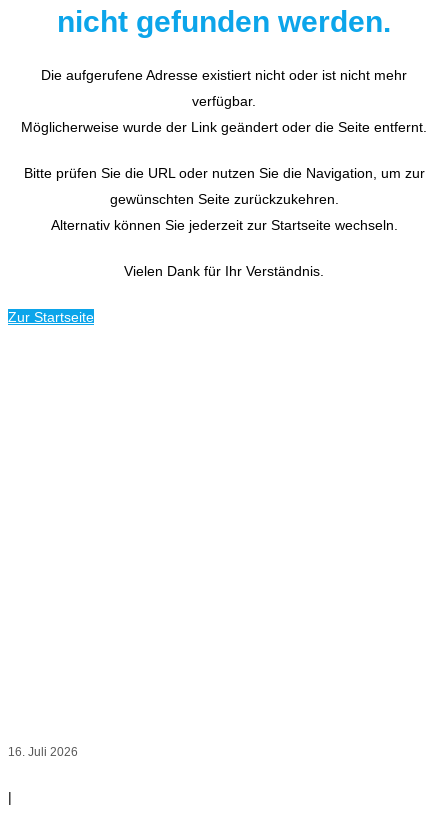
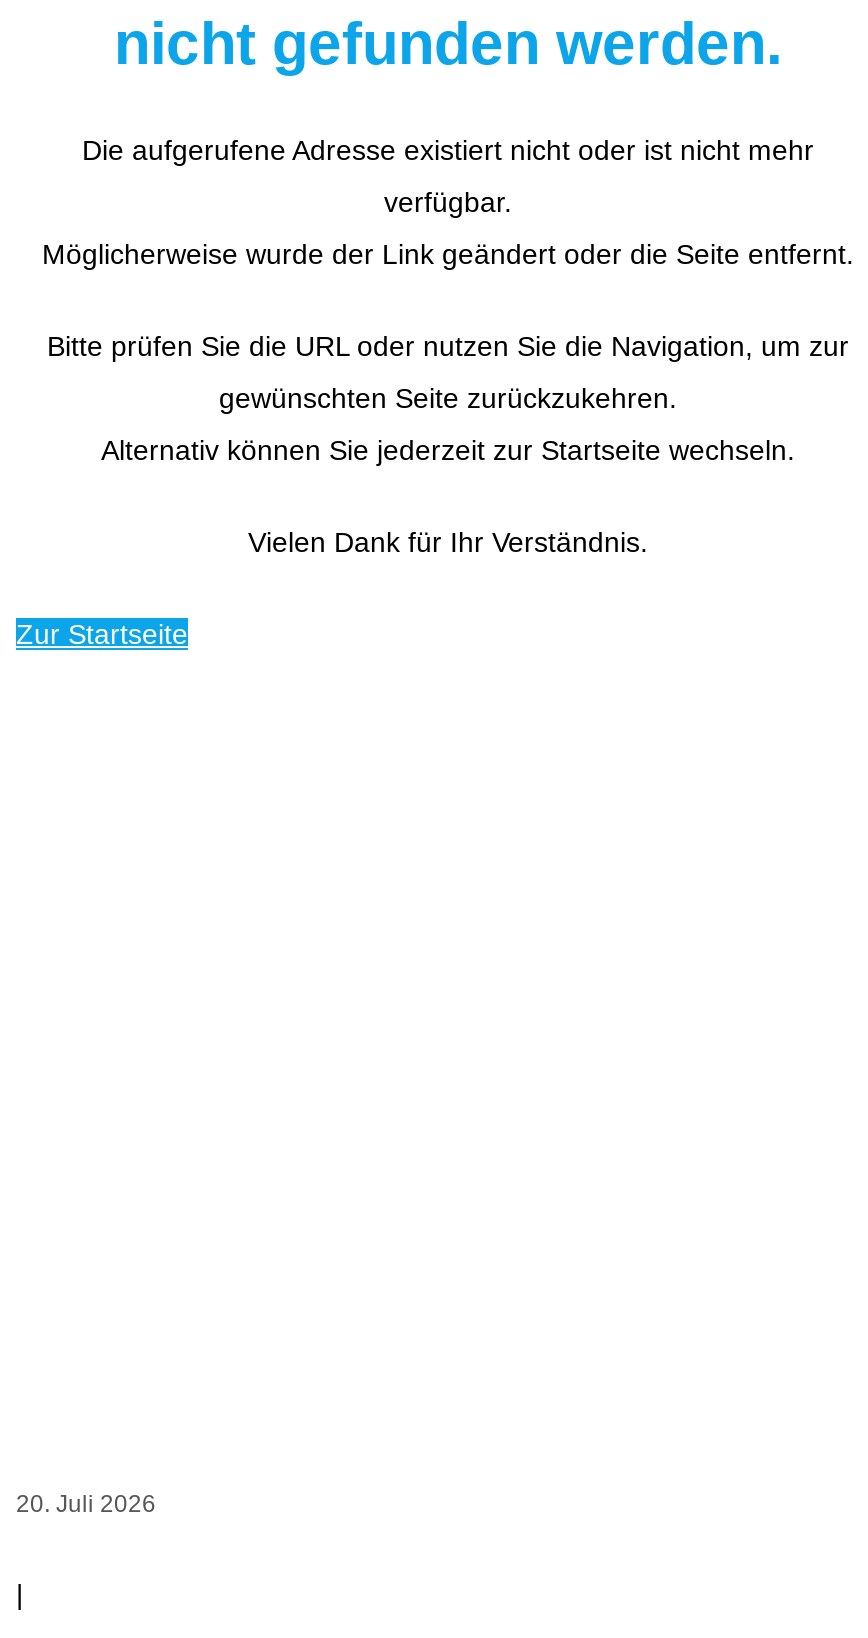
- 16. Juli 2026
+ 20. Juli 2026
